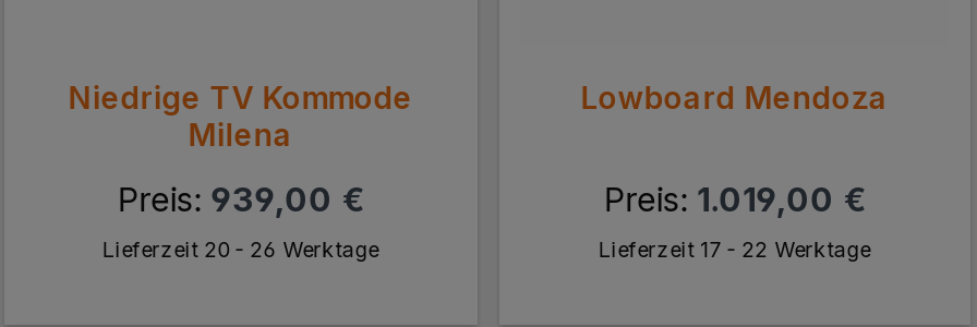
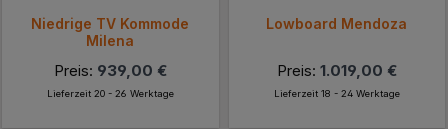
- Lieferzeit 17 - 22 Werktage
+ Lieferzeit 18 - 24 Werktage
